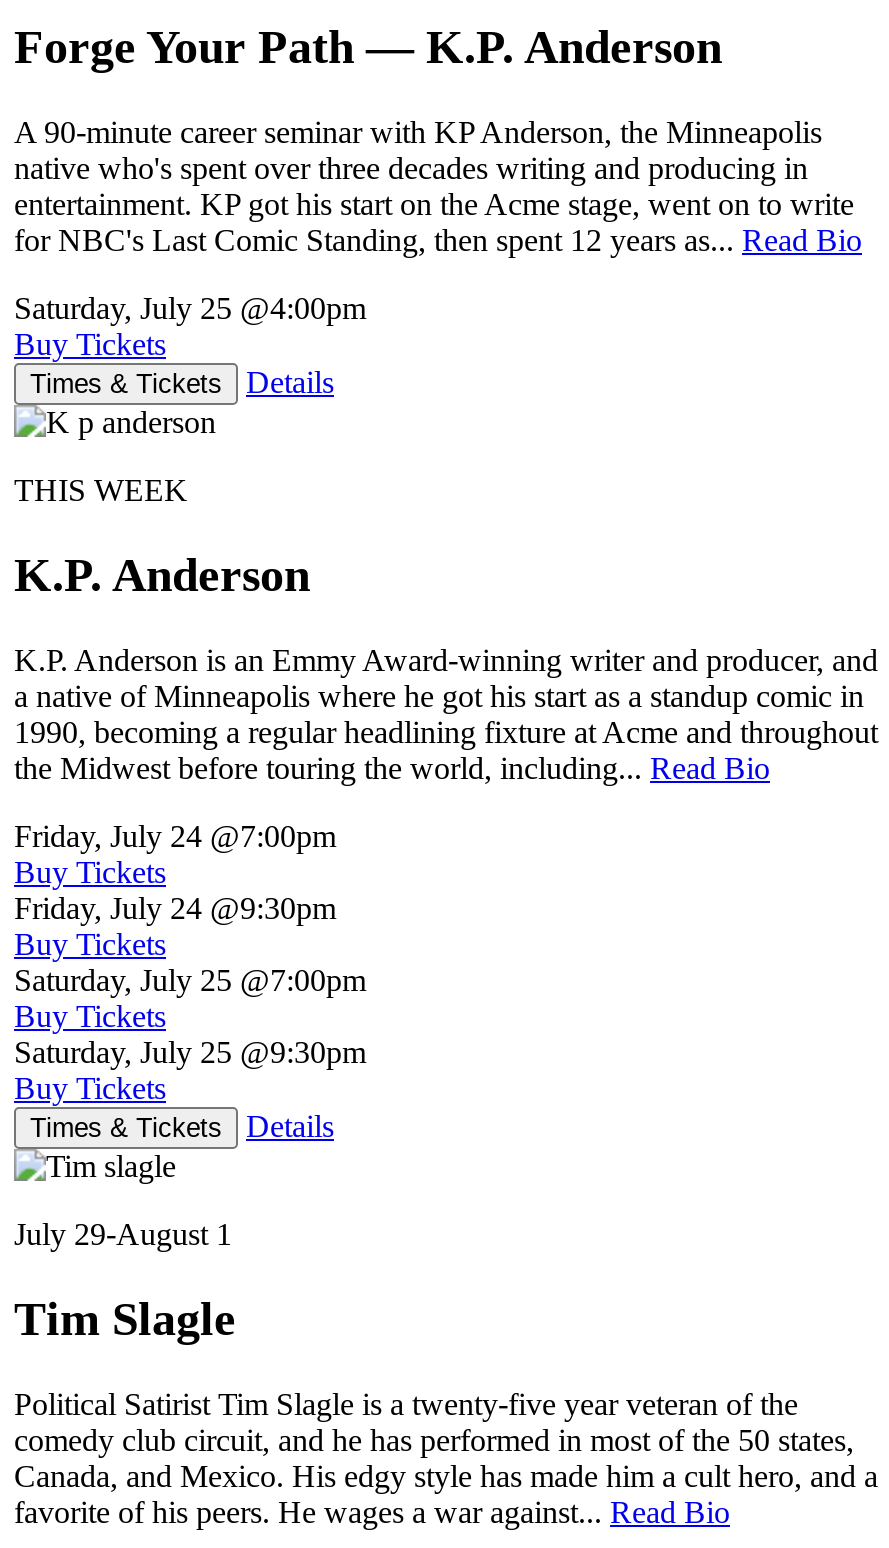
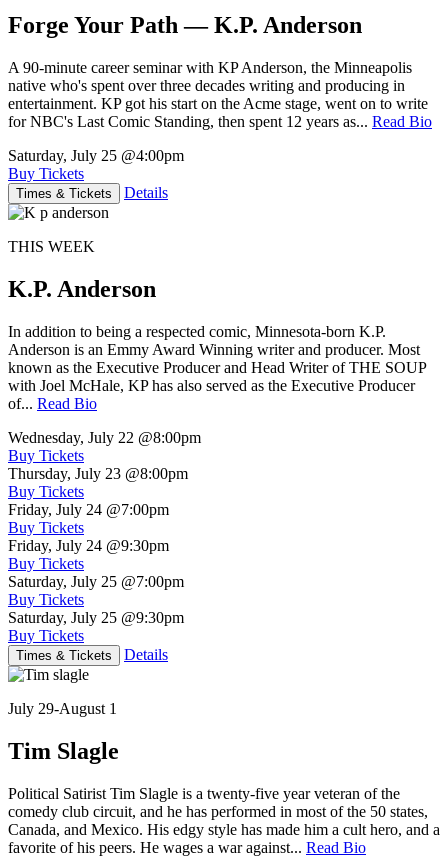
- K.P. Anderson is an Emmy Award-winning writer and producer, and
- a native of Minneapolis where he got his start as a standup comic in
- 1990, becoming a regular headlining fixture at Acme and throughout
- the Midwest before touring the world, including... Read Bio
+ In addition to being a respected comic, Minnesota-born K.P.
+ Anderson is an Emmy Award Winning writer and producer. Most
+ known as the Executive Producer and Head Writer of THE SOUP
+ with Joel McHale, KP has also served as the Executive Producer
+ of... Read Bio
+ Wednesday, July 22 @8:00pm
+ Buy Tickets
+ Thursday, July 23 @8:00pm
+ Buy Tickets
